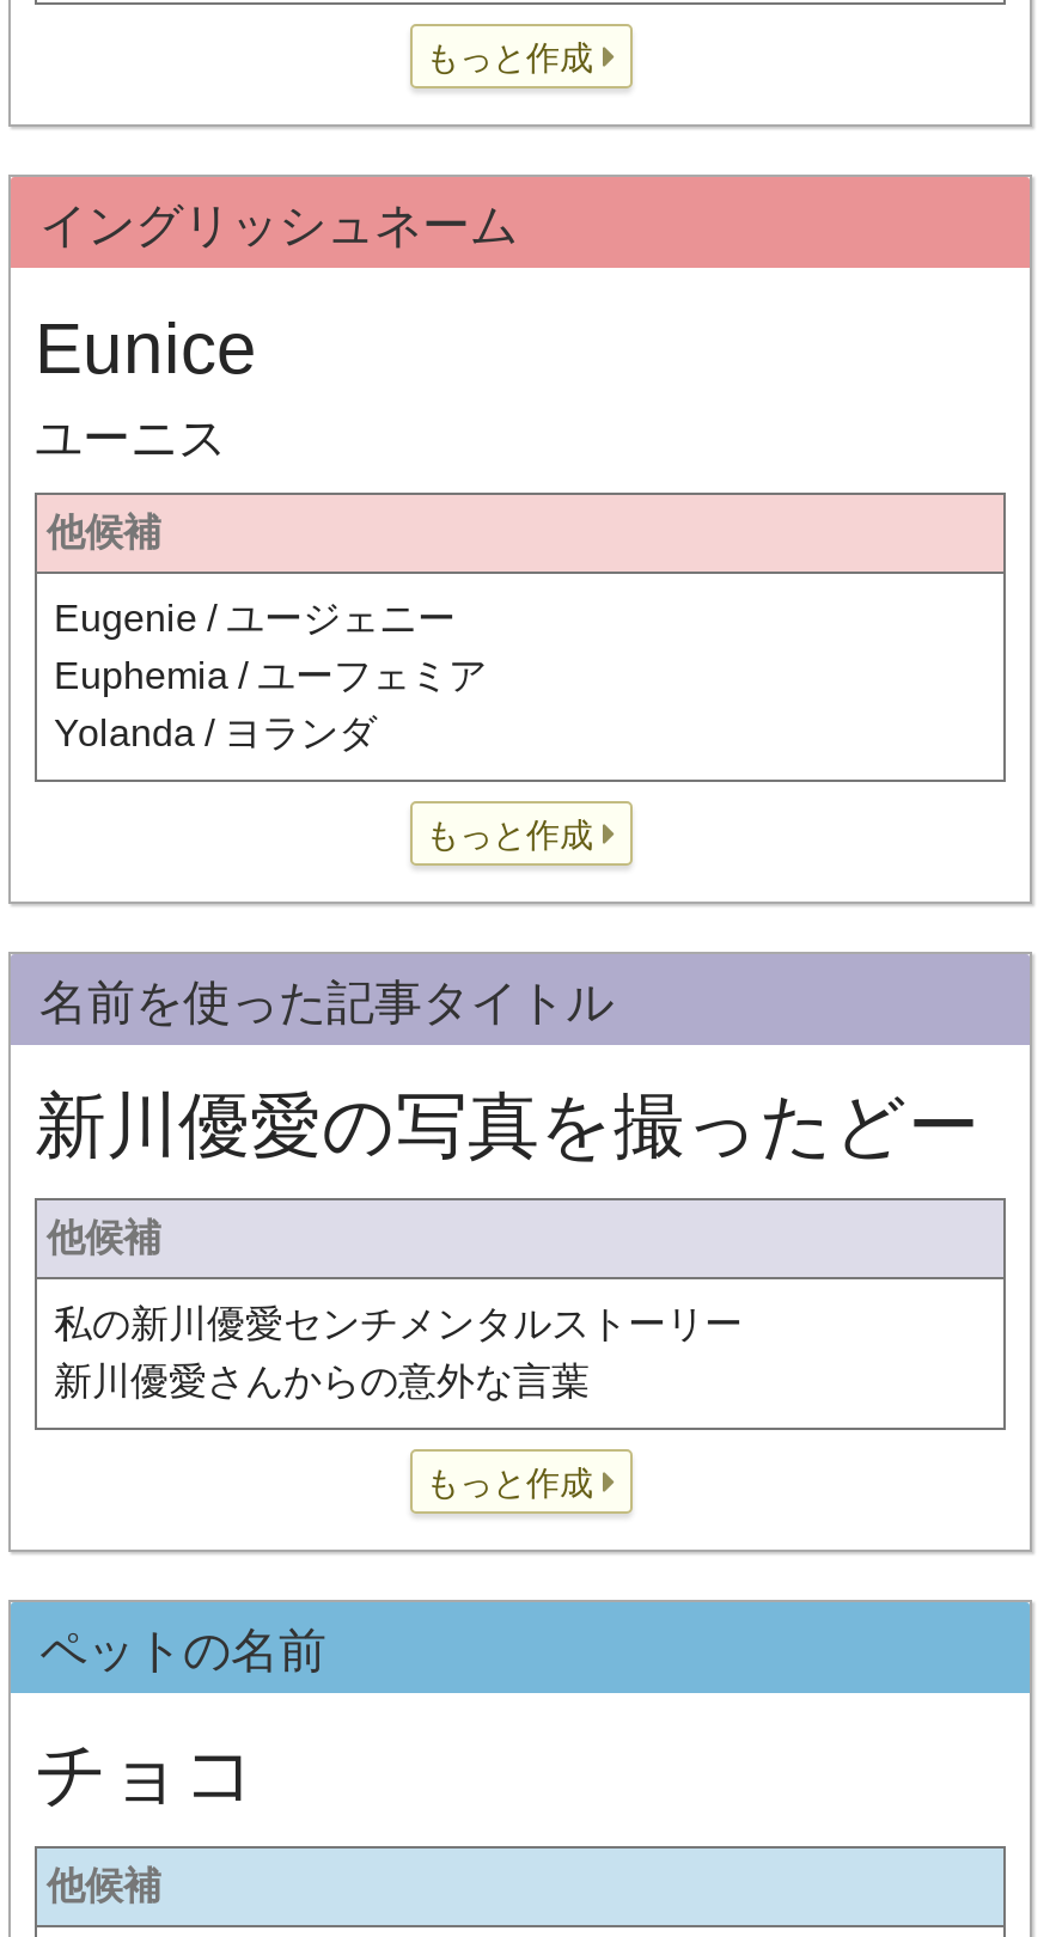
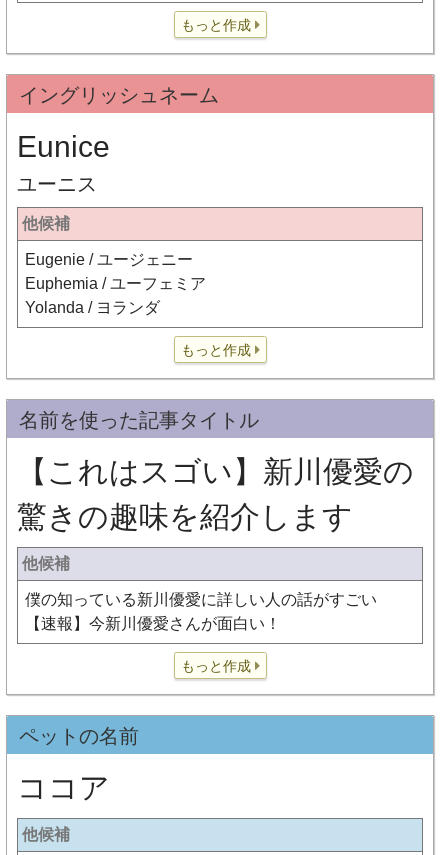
- 新川優愛の写真を撮ったどー
+ 【これはスゴい】新川優愛の
+ 驚きの趣味を紹介します

- 私の新川優愛センチメンタルストーリー
- 新川優愛さんからの意外な言葉
+ 僕の知っている新川優愛に詳しい人の話がすごい
+ 【速報】今新川優愛さんが面白い！

- チョコ
+ ココア
